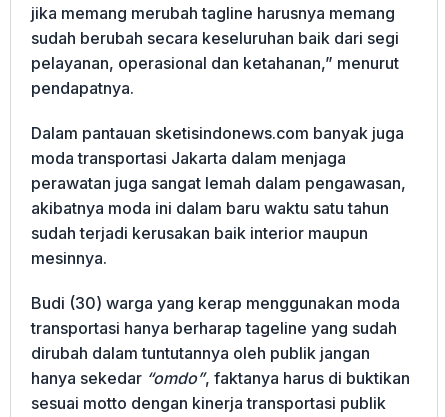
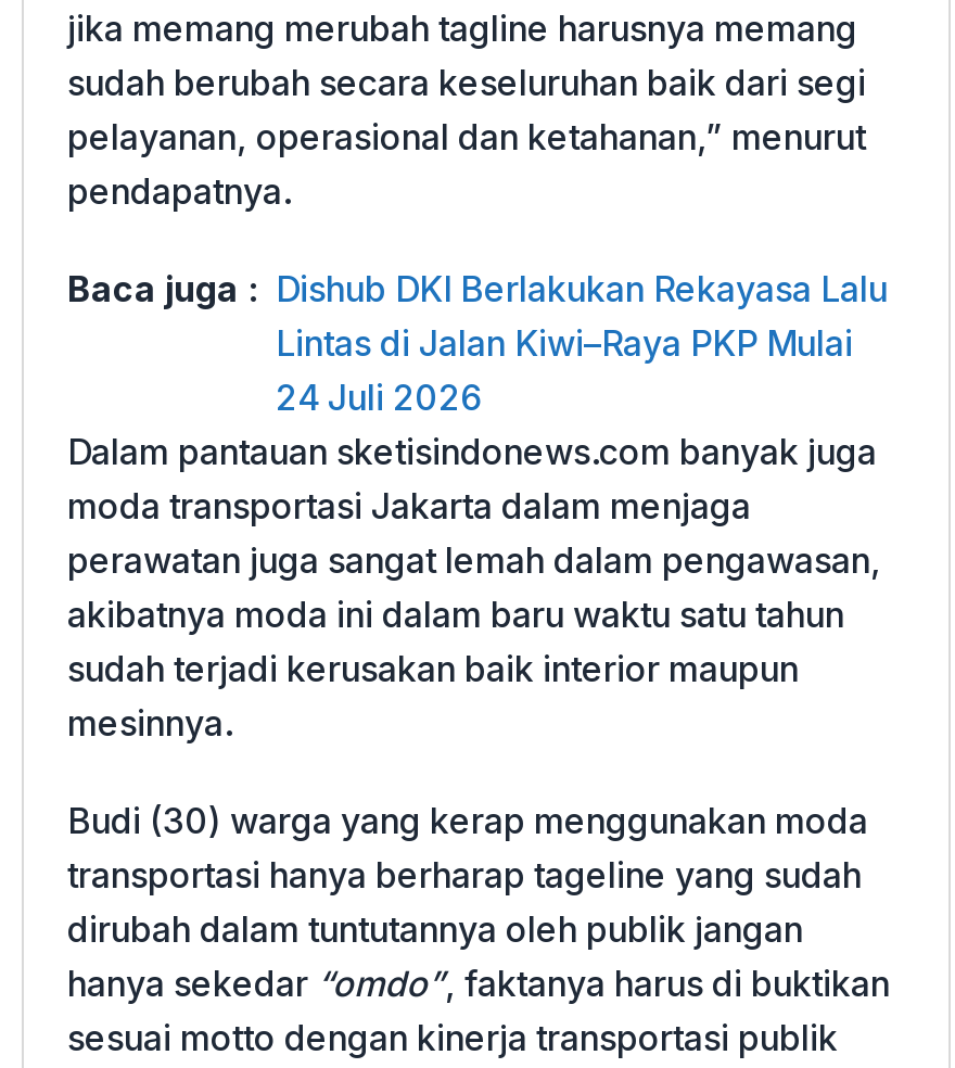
+ Baca juga : Dishub DKI Berlakukan Rekayasa Lalu
+ Lintas di Jalan Kiwi–Raya PKP Mulai
+ 24 Juli 2026
